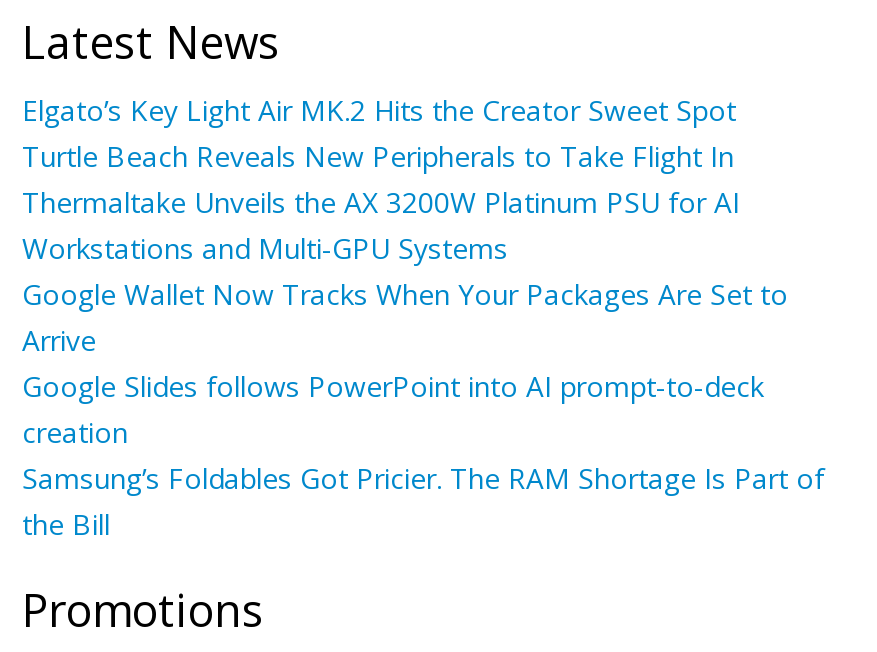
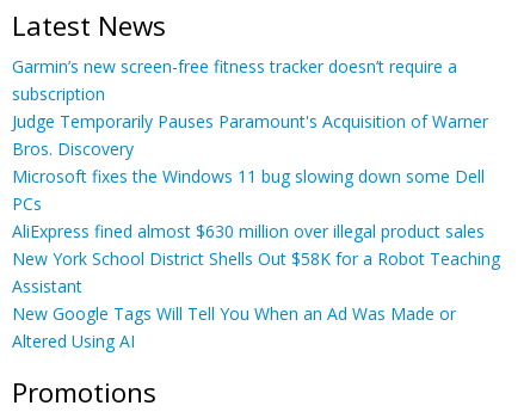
- Elgato’s Key Light Air MK.2 Hits the Creator Sweet Spot
- Turtle Beach Reveals New Peripherals to Take Flight In
- Thermaltake Unveils the AX 3200W Platinum PSU for AI
- Workstations and Multi-GPU Systems
- Google Wallet Now Tracks When Your Packages Are Set to
- Arrive
- Google Slides follows PowerPoint into AI prompt-to-deck
- creation
- Samsung’s Foldables Got Pricier. The RAM Shortage Is Part of
- the Bill
+ Garmin’s new screen-free fitness tracker doesn’t require a
+ subscription
+ Judge Temporarily Pauses Paramount's Acquisition of Warner
+ Bros. Discovery
+ Microsoft fixes the Windows 11 bug slowing down some Dell
+ PCs
+ AliExpress fined almost $630 million over illegal product sales
+ New York School District Shells Out $58K for a Robot Teaching
+ Assistant
+ New Google Tags Will Tell You When an Ad Was Made or
+ Altered Using AI
